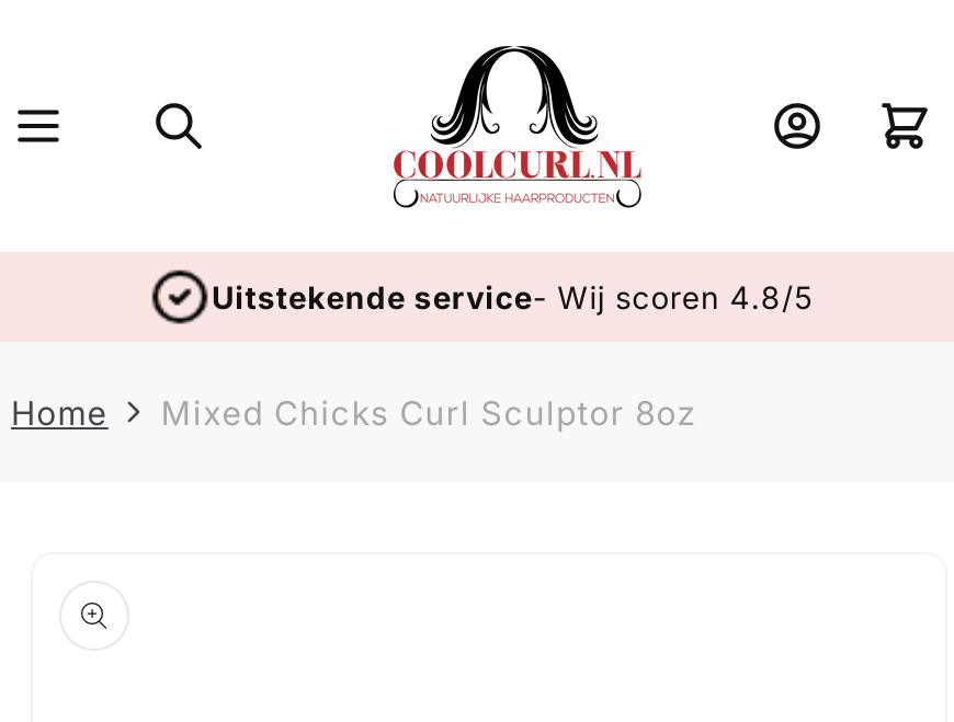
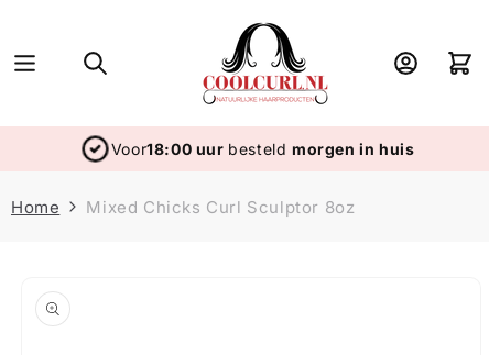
- Uitstekende service- Wij scoren 4.8/5
+ Voor18:00 uur besteld morgen in huis
